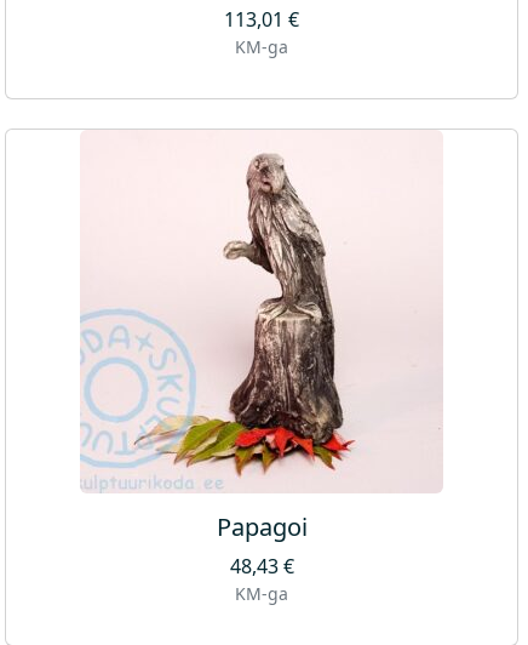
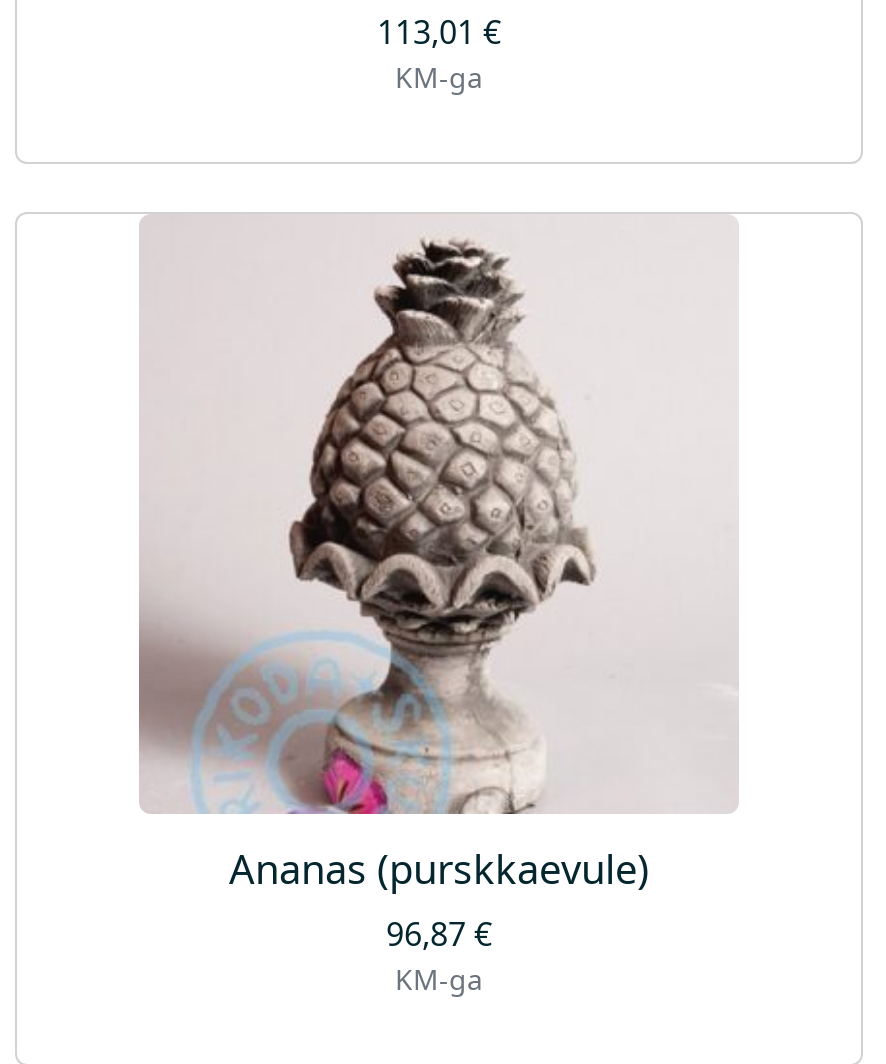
- [image]
- Papagoi
- 48,43 €
+ [image]
+ Ananas (purskkaevule)
+ 96,87 €
